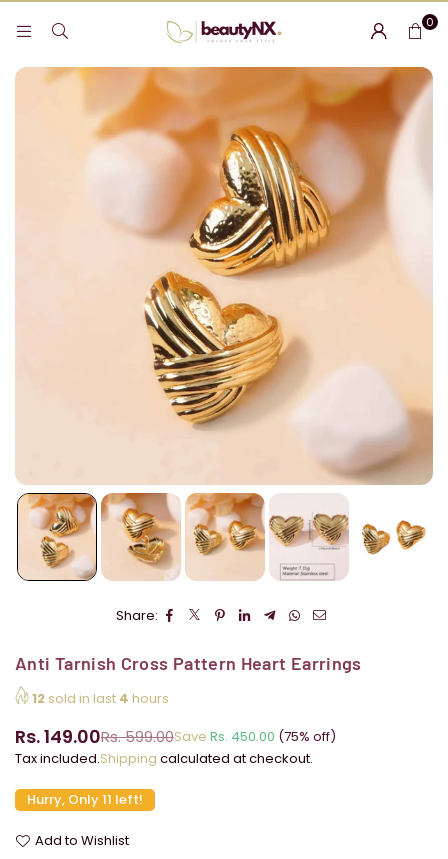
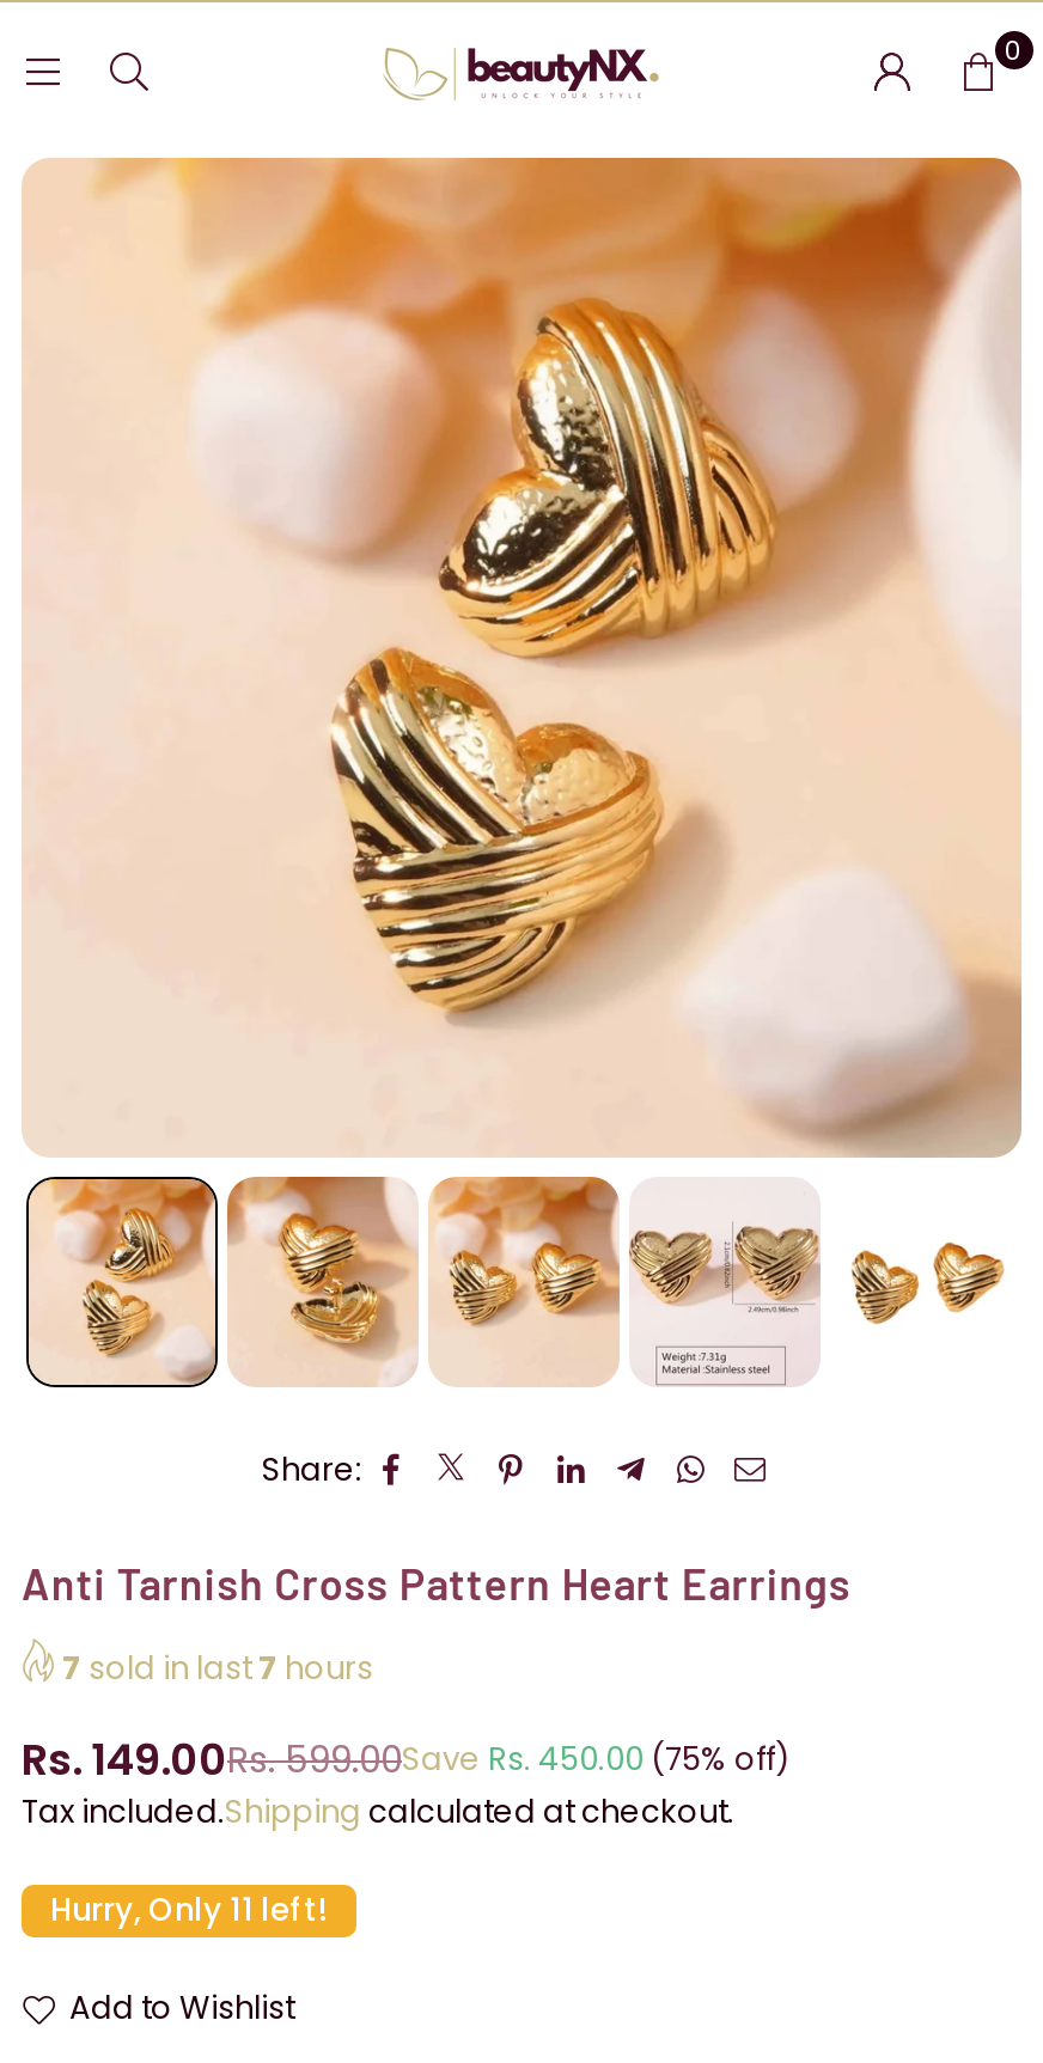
- 12 sold in last4 hours
+ 7 sold in last7 hours
